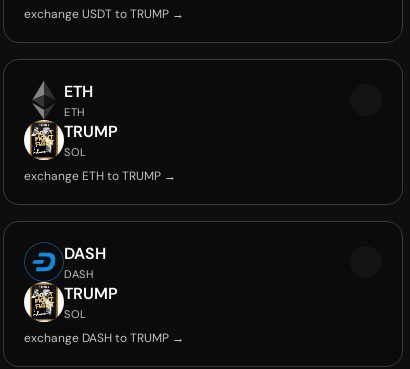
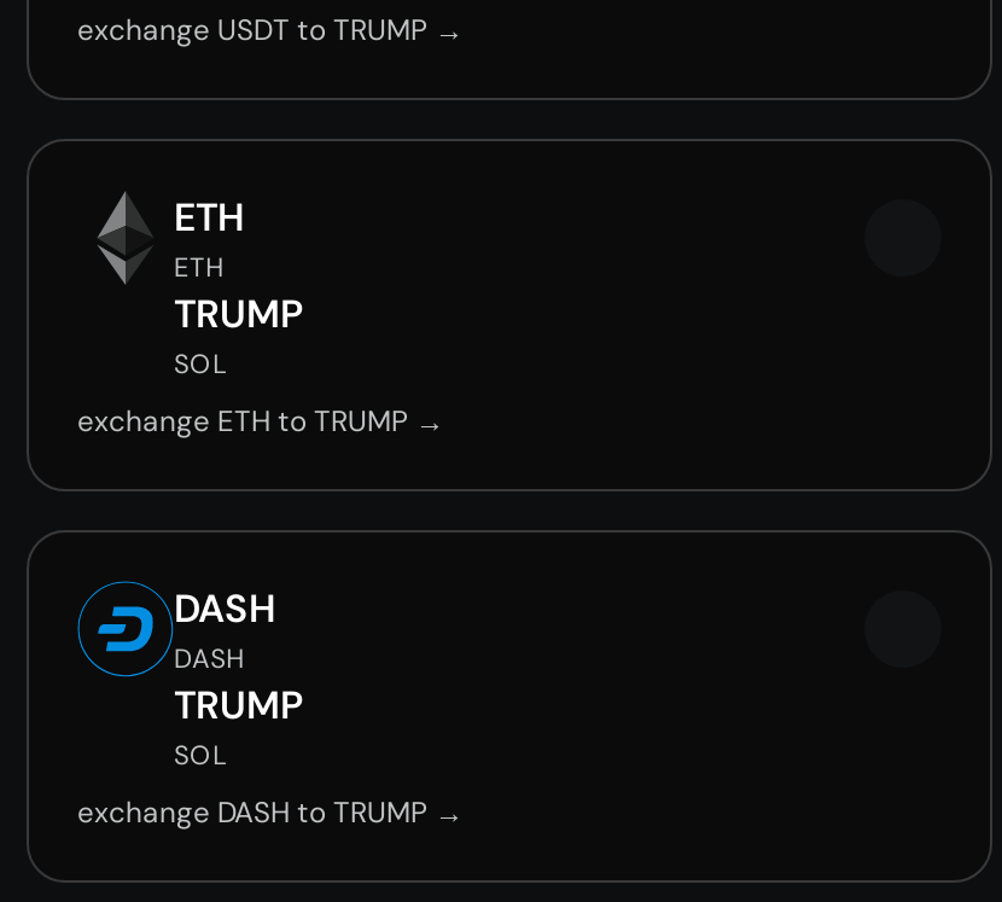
- [image]

- [image]
